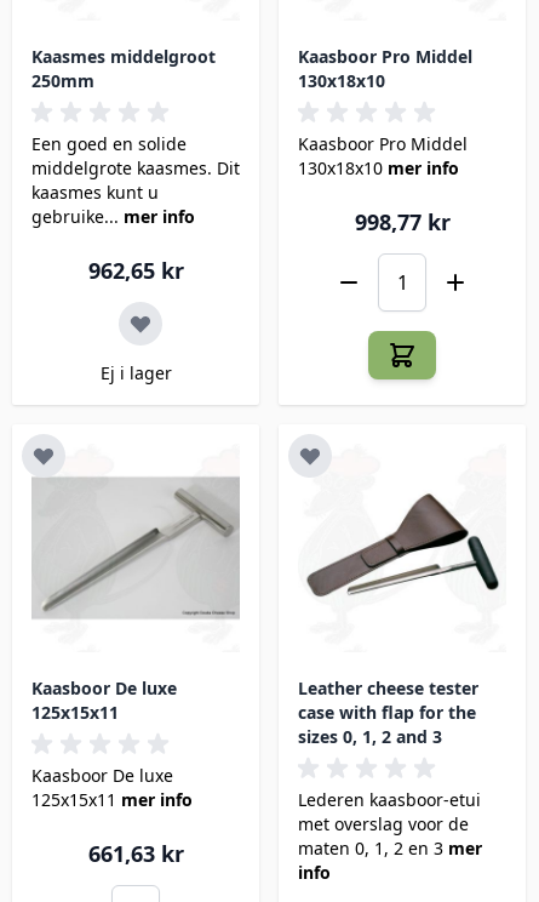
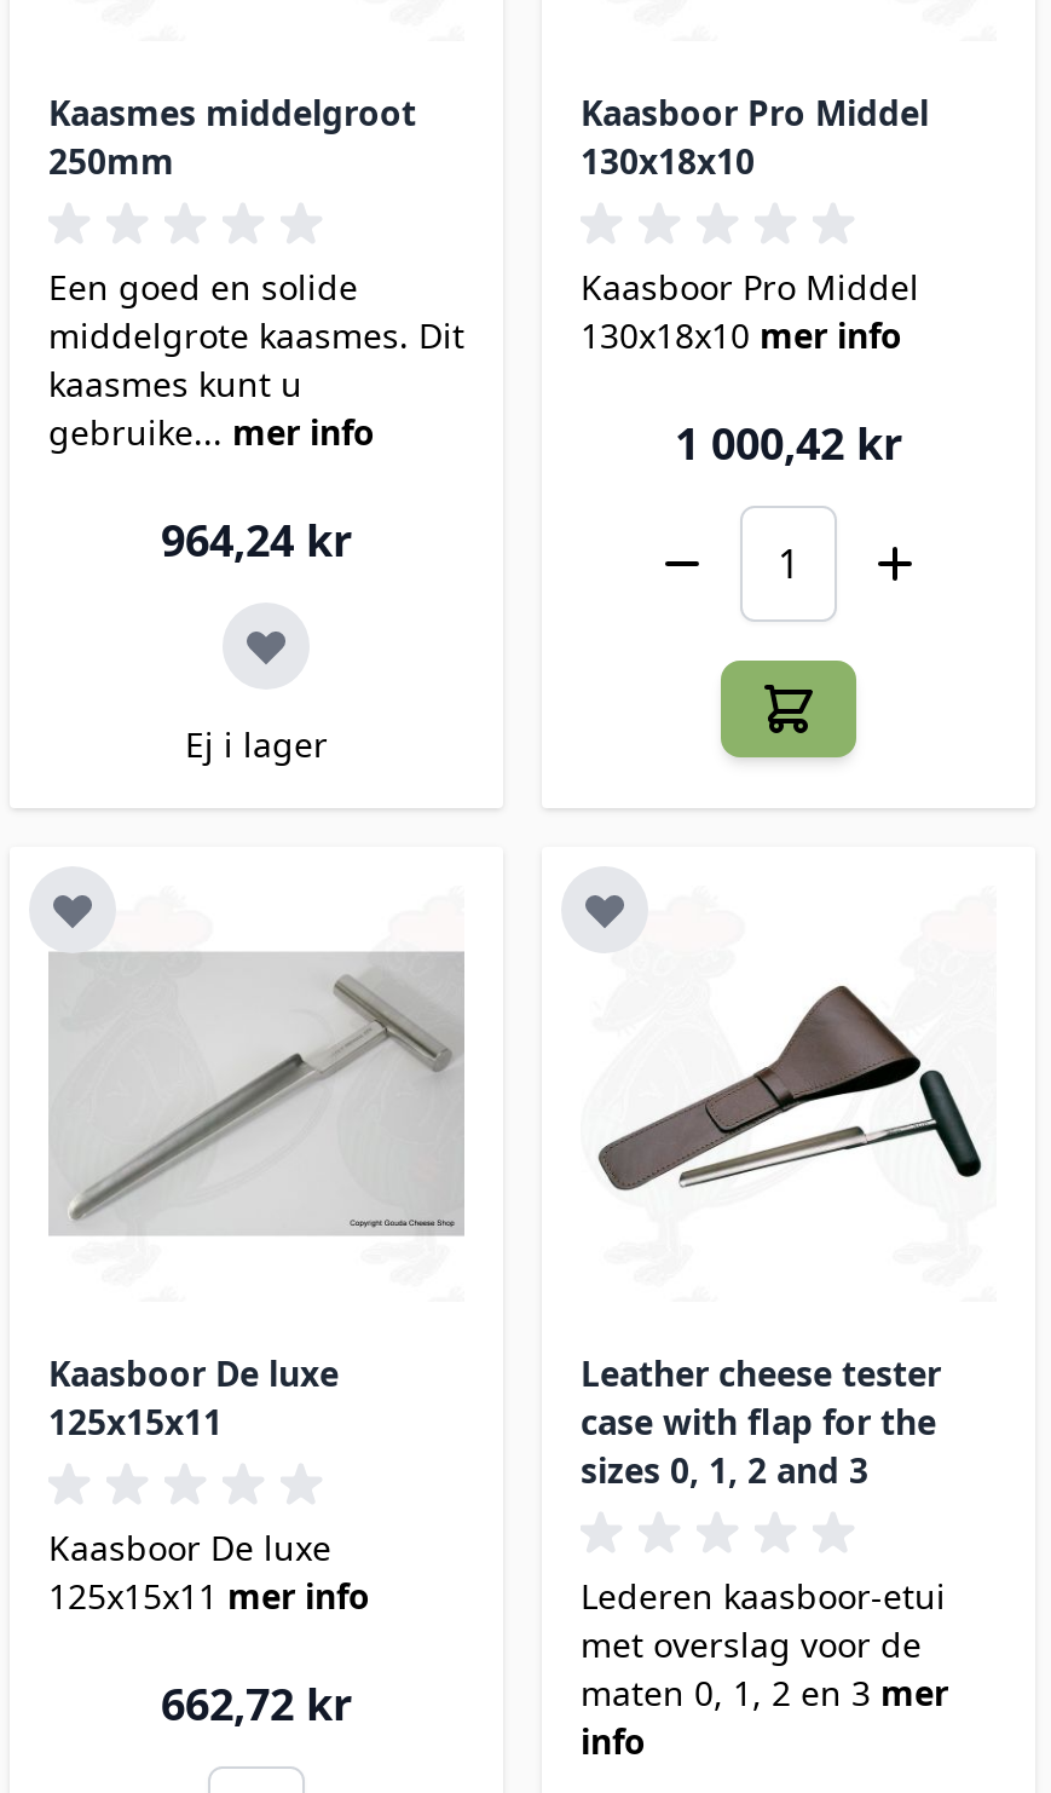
- 998,77 kr
+ 1 000,42 kr

- 962,65 kr
+ 964,24 kr

- 661,63 kr
+ 662,72 kr
